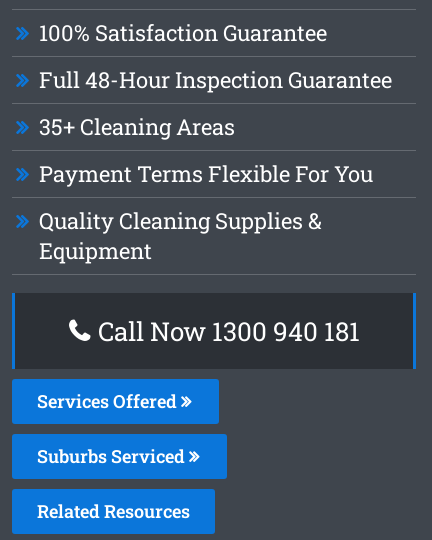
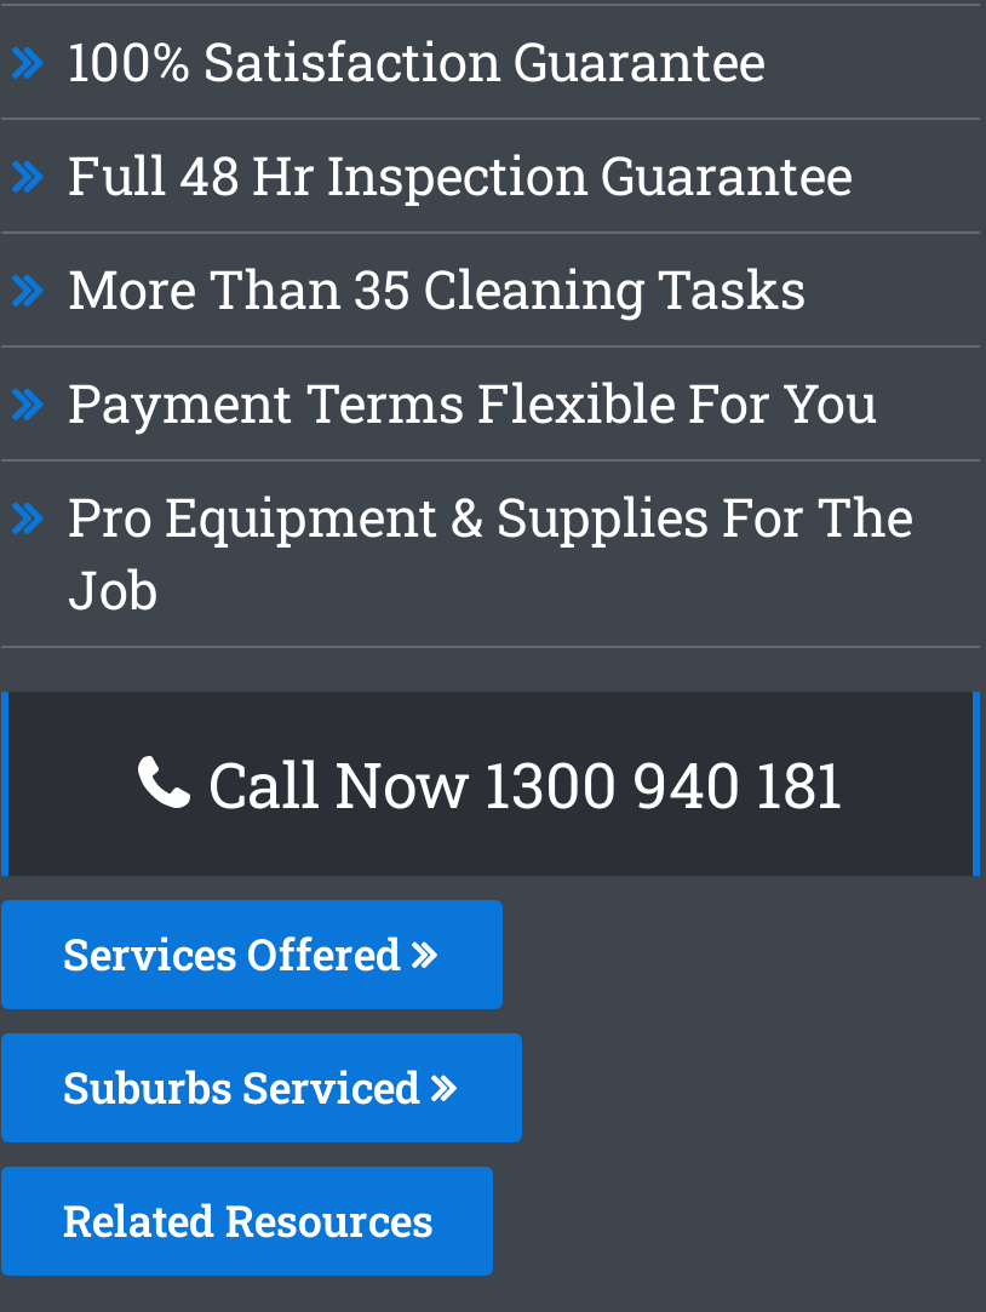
- Full 48-Hour Inspection Guarantee
+ Full 48 Hr Inspection Guarantee

- 35+ Cleaning Areas
+ More Than 35 Cleaning Tasks

- Quality Cleaning Supplies &
- Equipment
+ Pro Equipment & Supplies For The
+ Job
